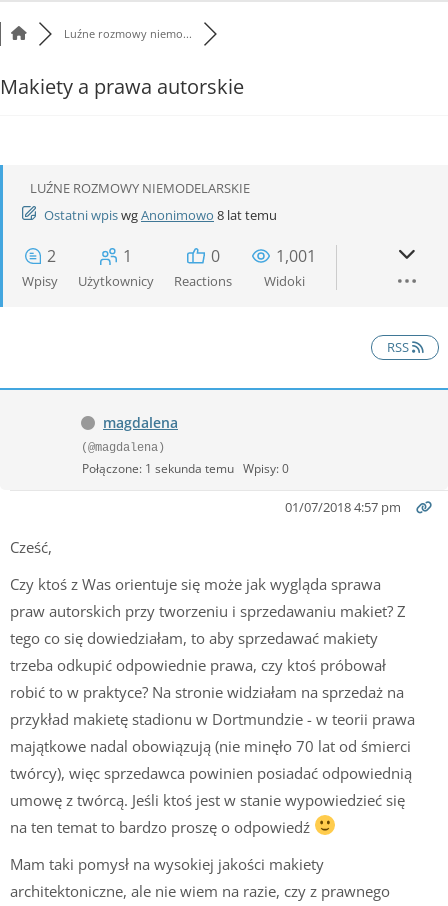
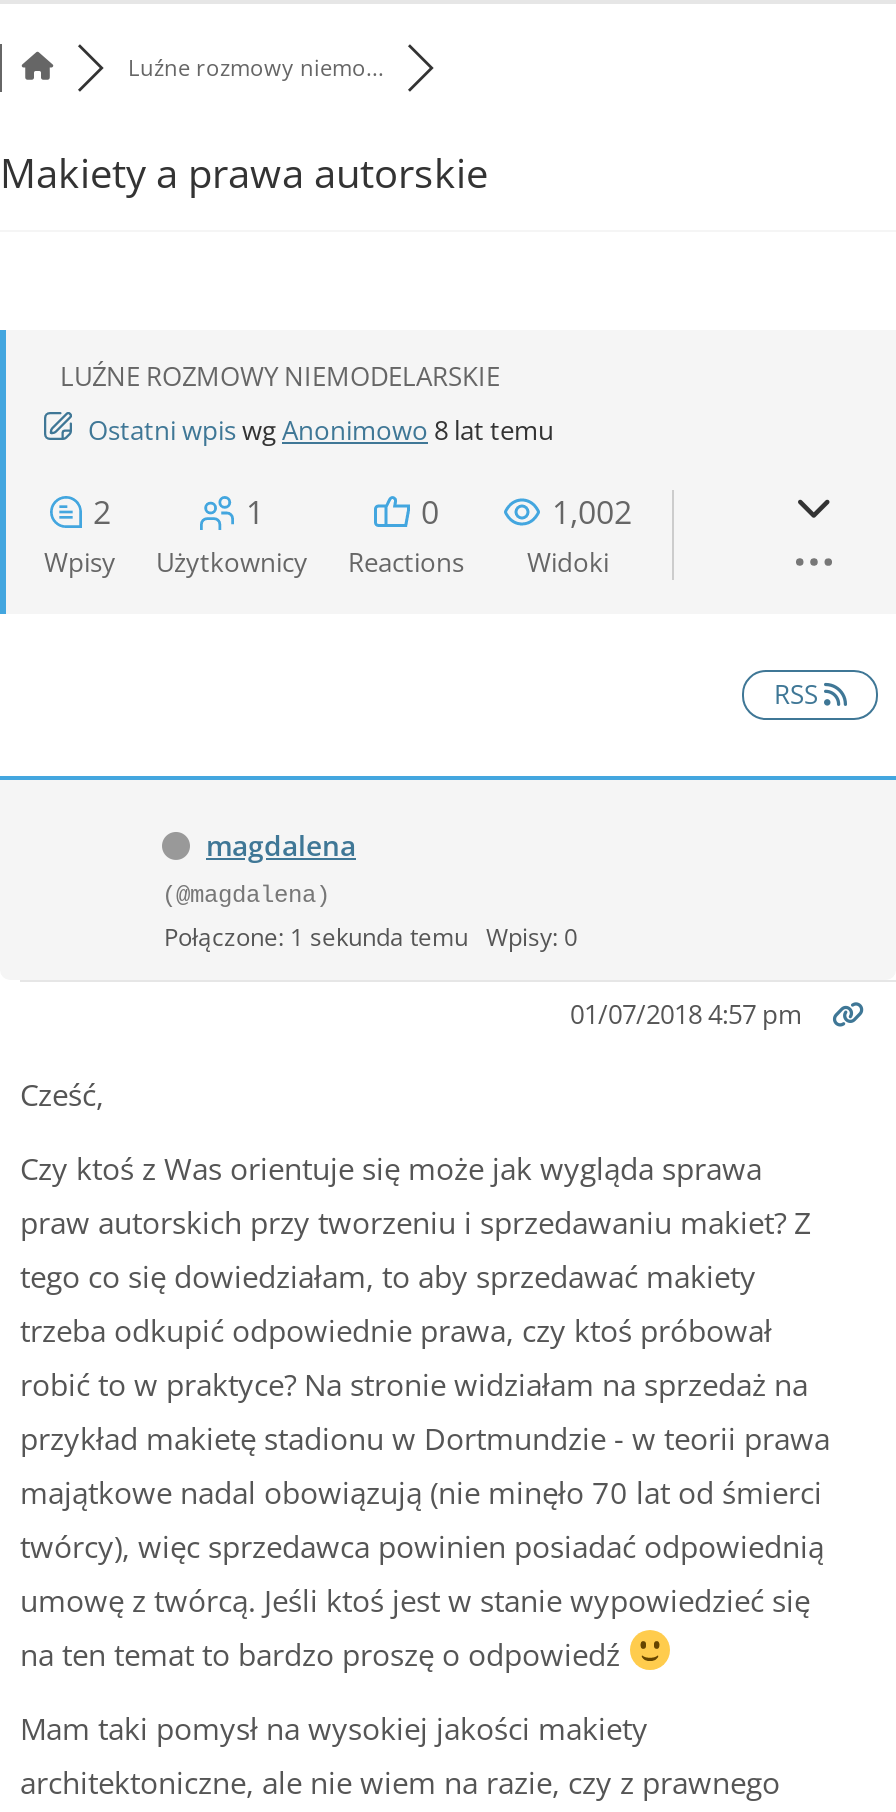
- 1,001
+ 1,002
